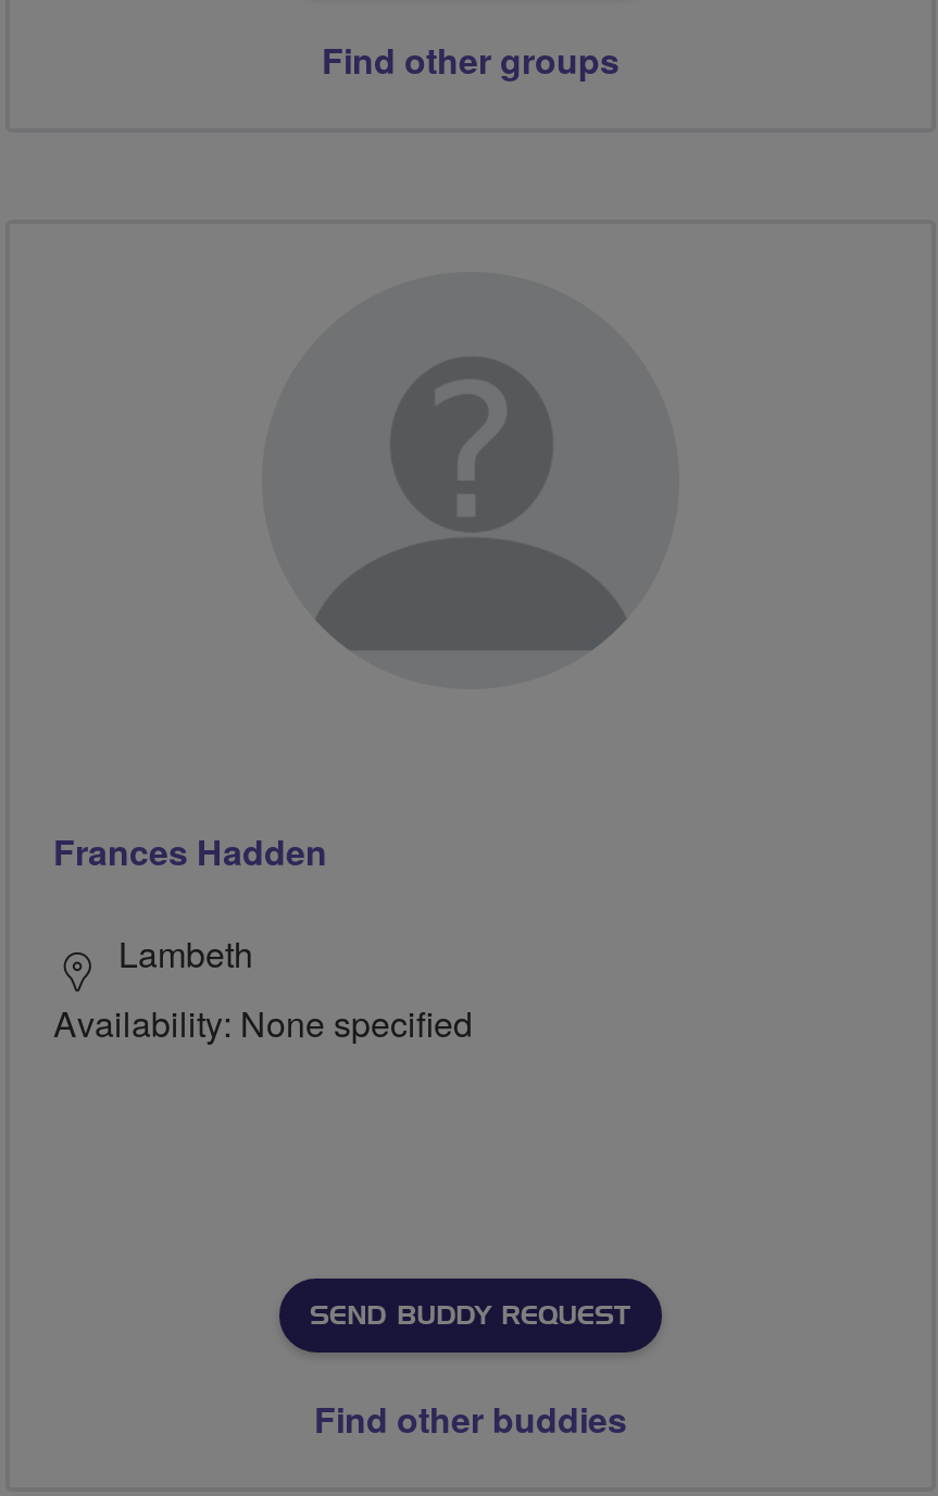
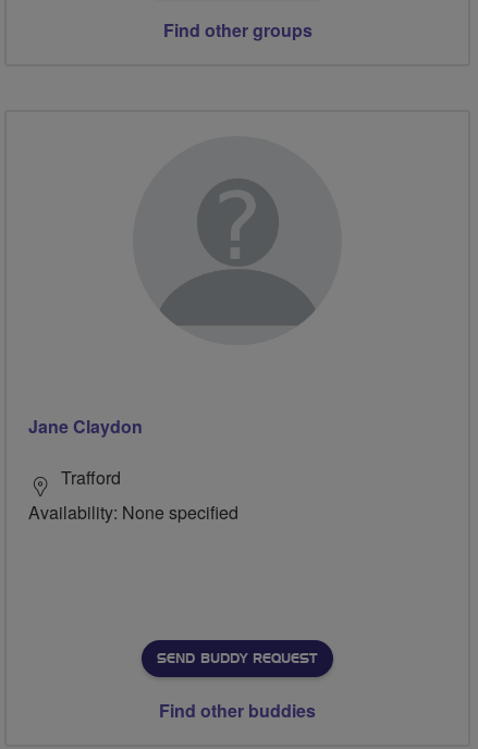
- Frances Hadden
+ Jane Claydon

- Lambeth
+ Trafford
